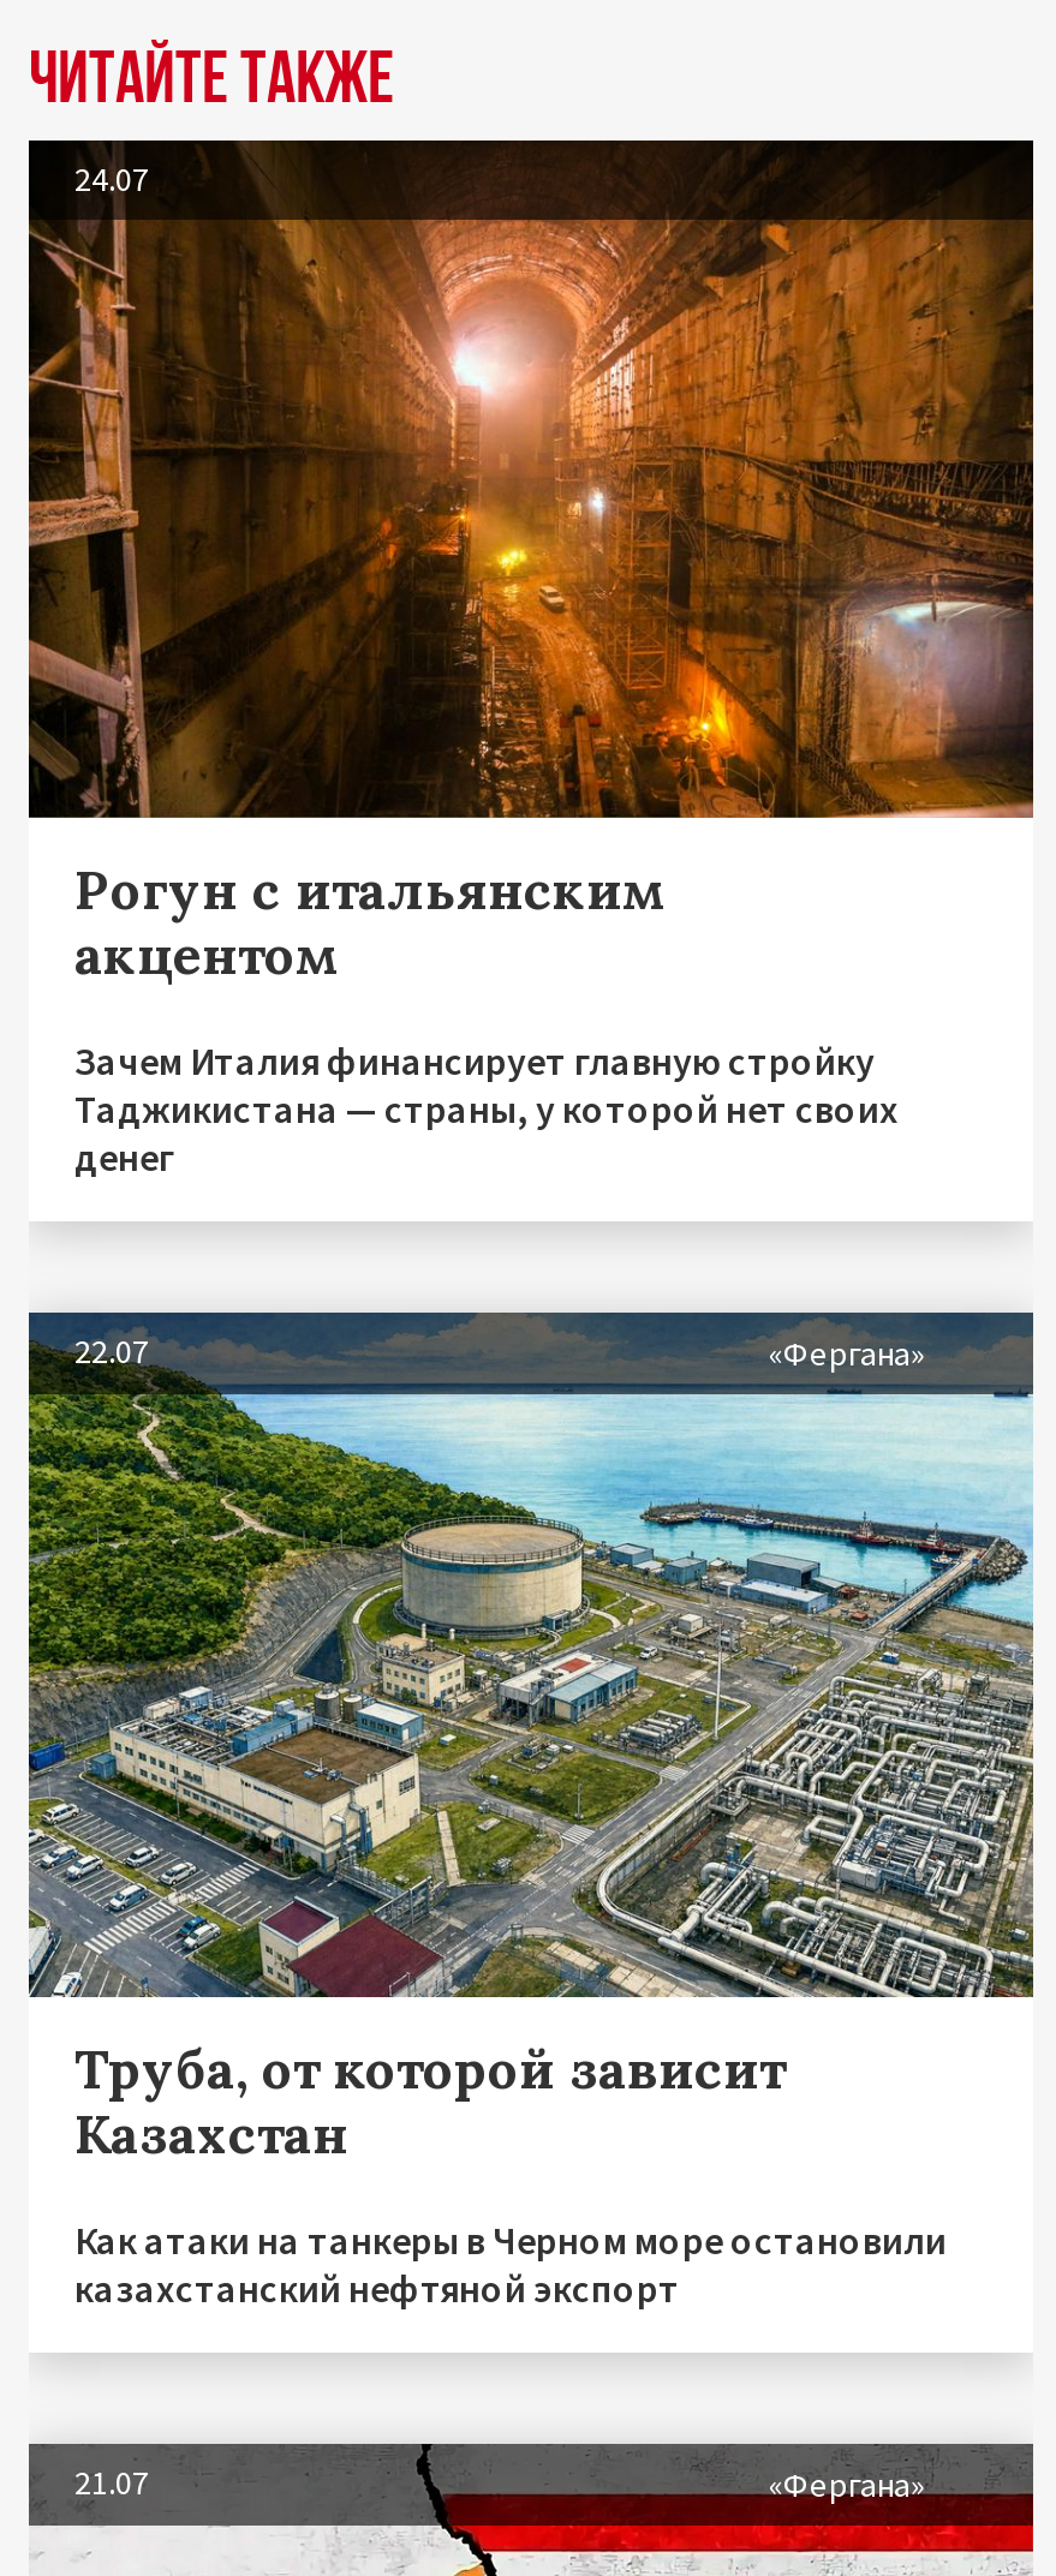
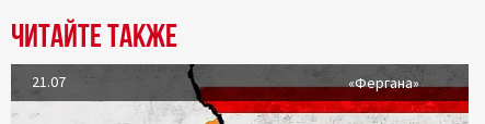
- [image]
- 24.07

- Рогун с итальянским
- акцентом
- Зачем Италия финансирует главную стройку
- Таджикистана — страны, у которой нет своих
- денег

- [image]
- 22.07
- «Фергана»

- Труба, от которой зависит
- Казахстан
- Как атаки на танкеры в Черном море остановили
- казахстанский нефтяной экспорт
